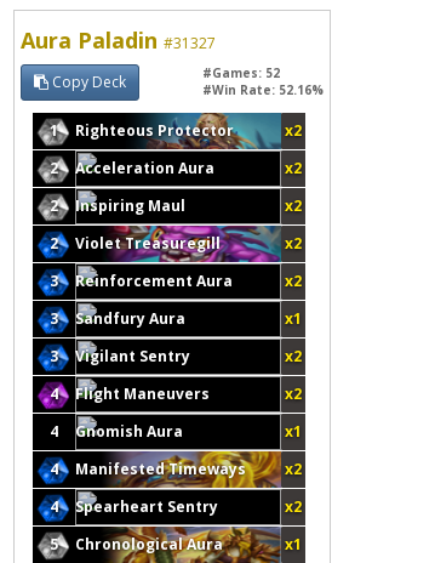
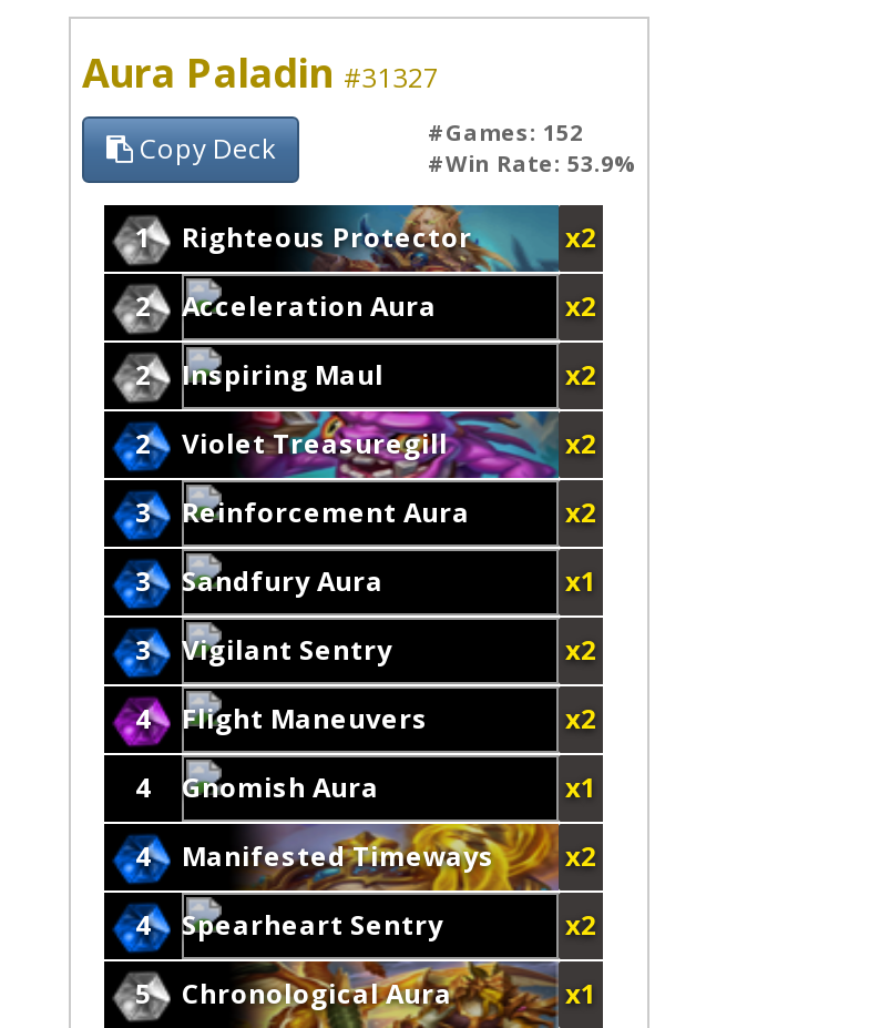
- #Games: 52
+ #Games: 152

- #Win Rate: 52.16%
+ #Win Rate: 53.9%
